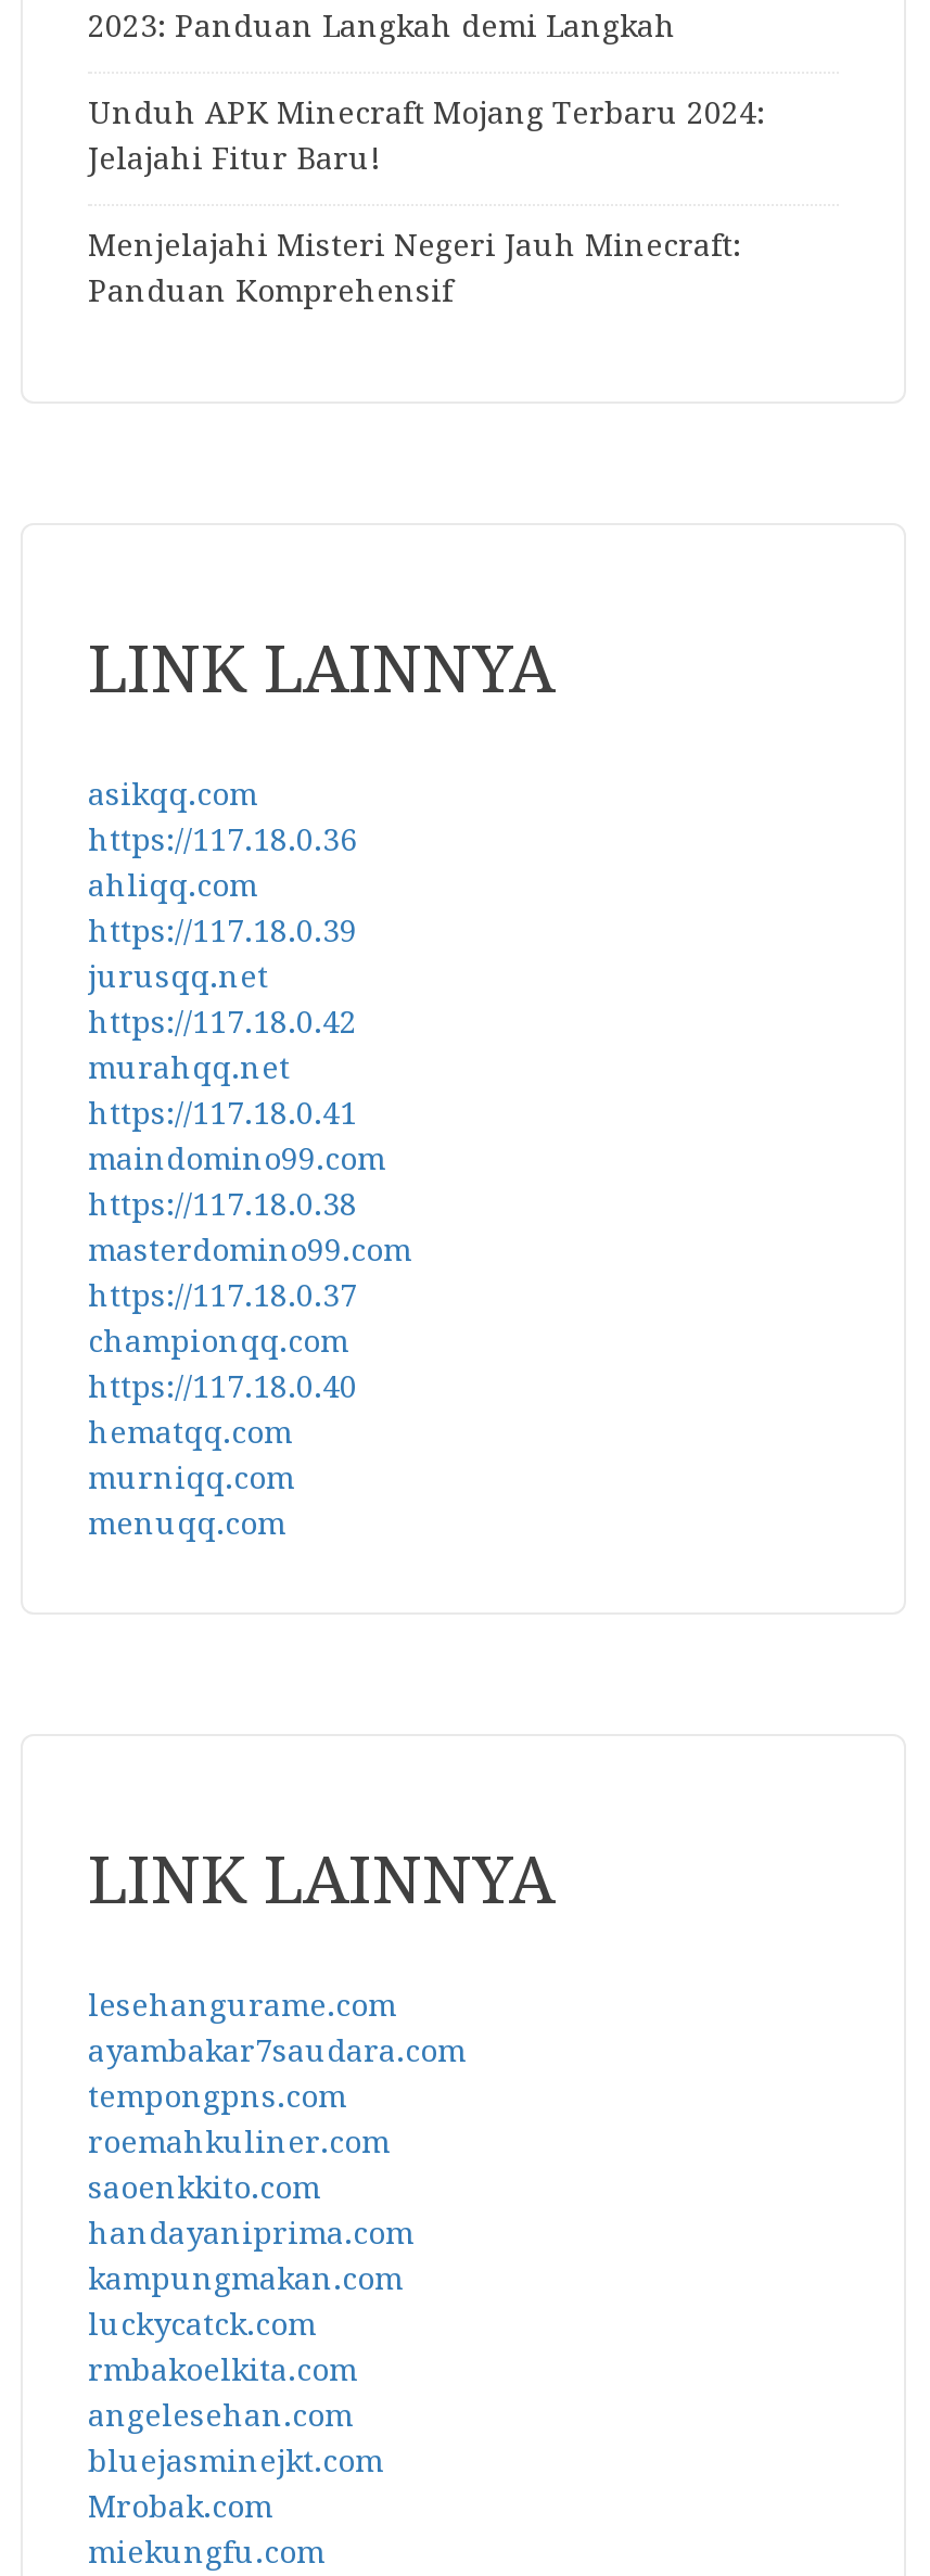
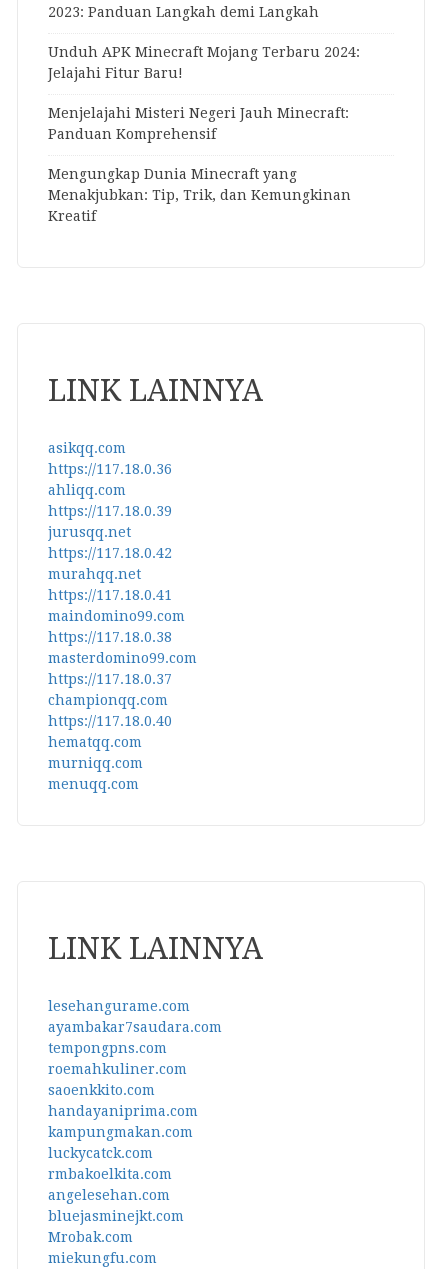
+ Mengungkap Dunia Minecraft yang
+ Menakjubkan: Tip, Trik, dan Kemungkinan
+ Kreatif
